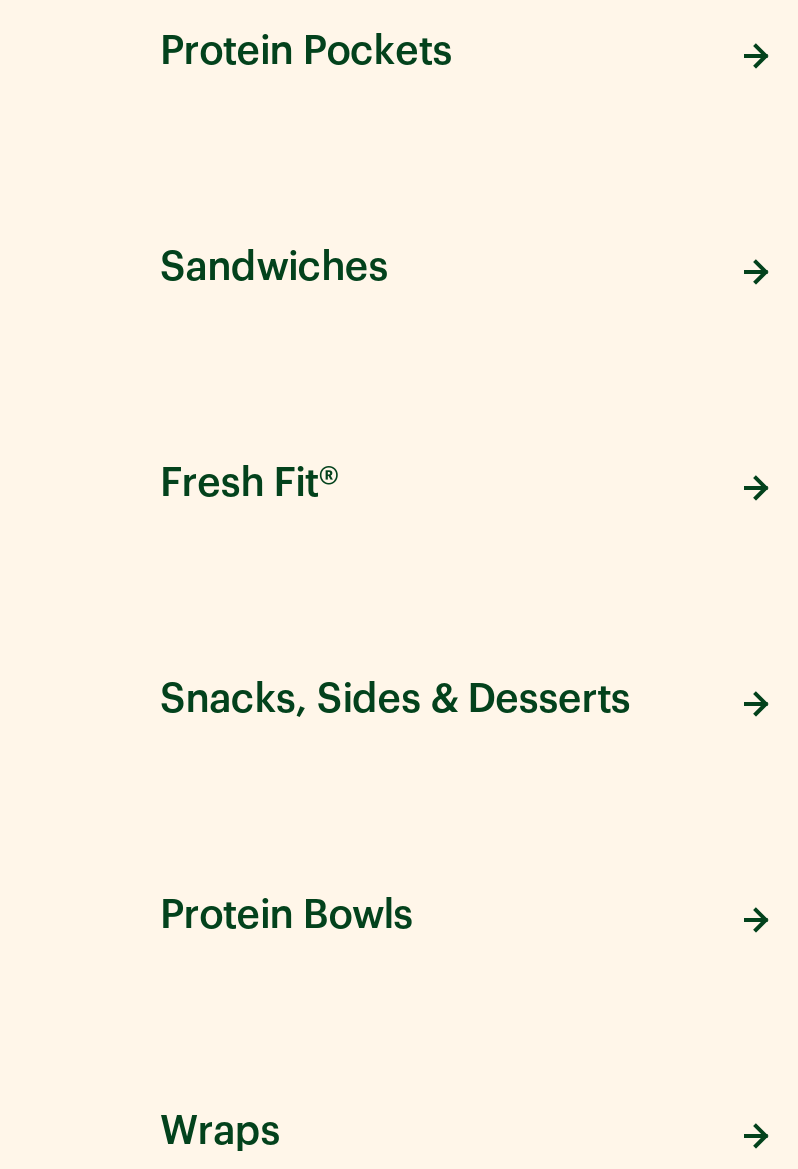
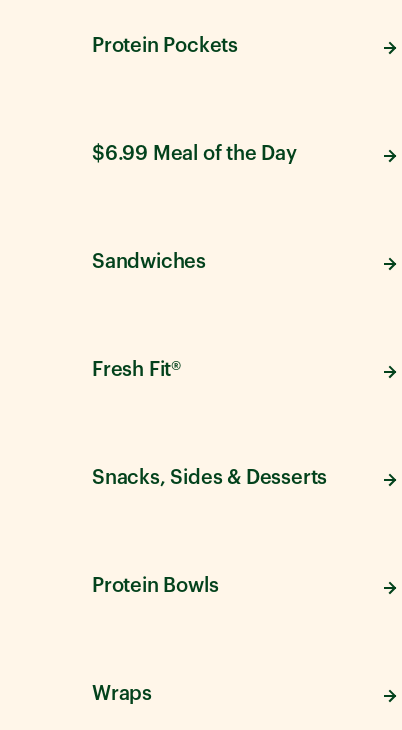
+ $6.99 Meal of the Day
